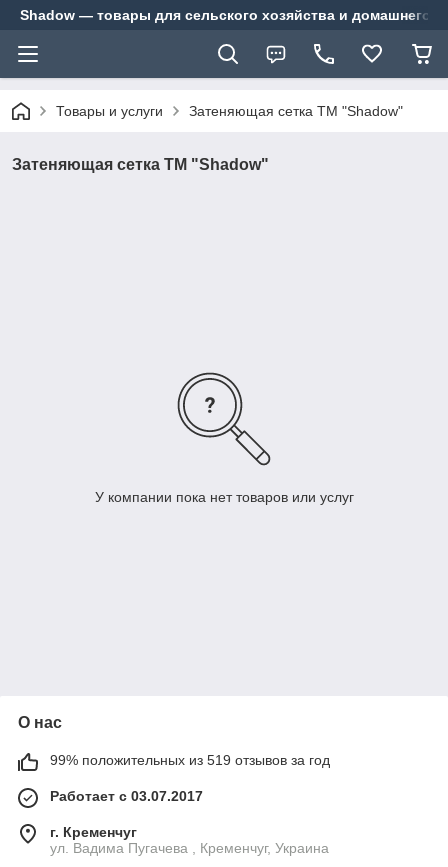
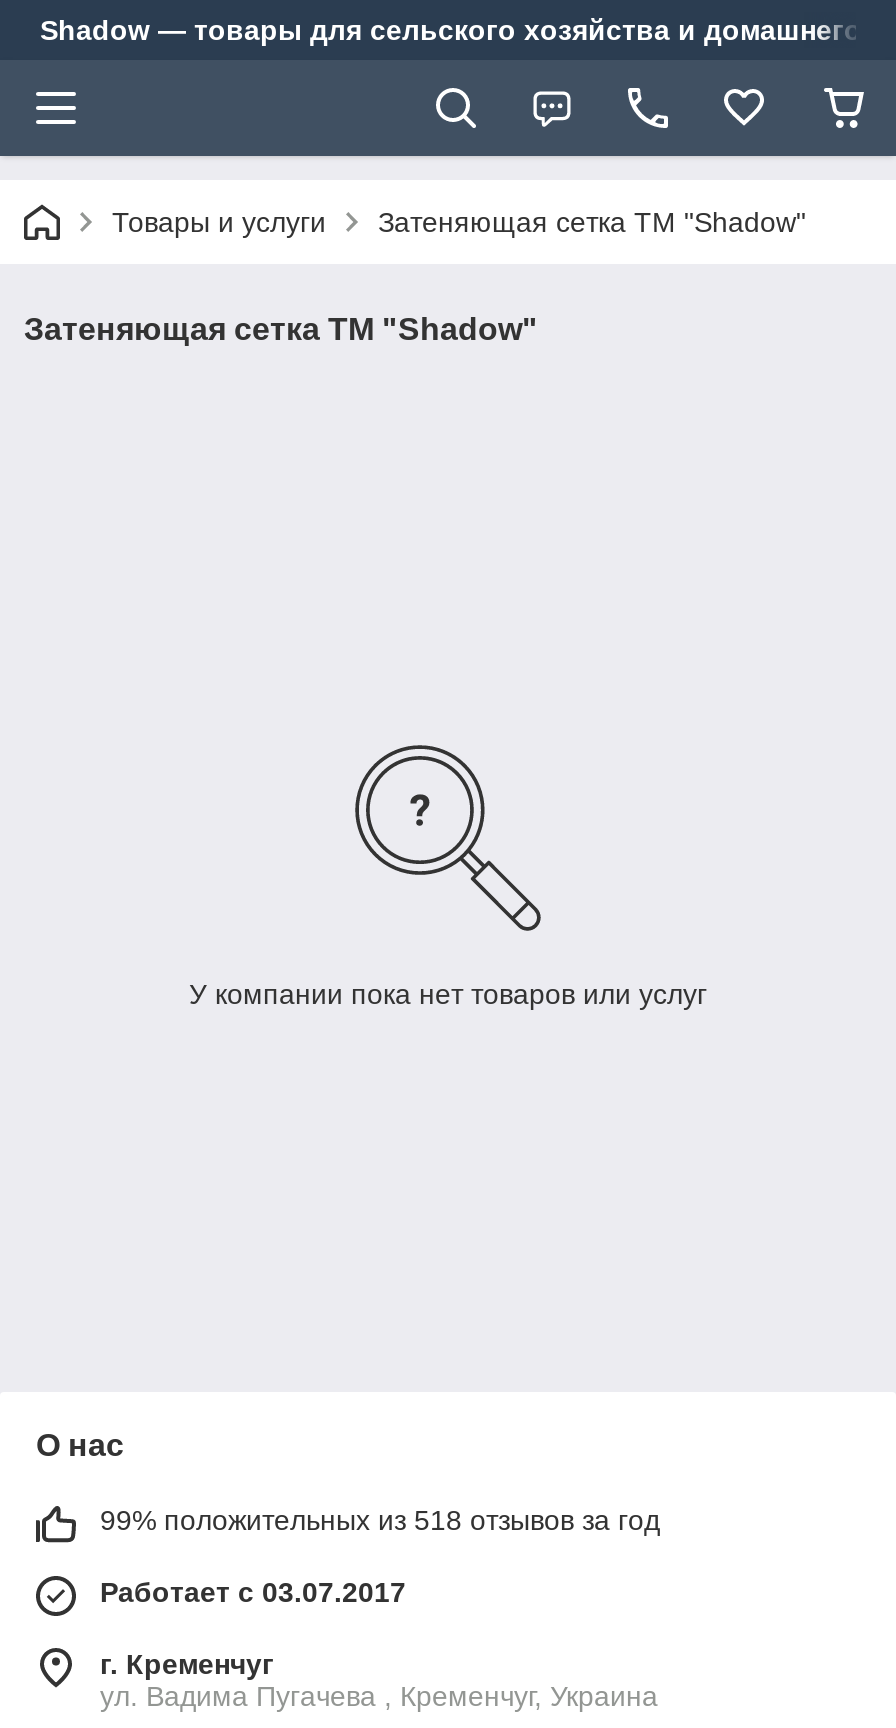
- 99% положительных из 519 отзывов за год
+ 99% положительных из 518 отзывов за год
